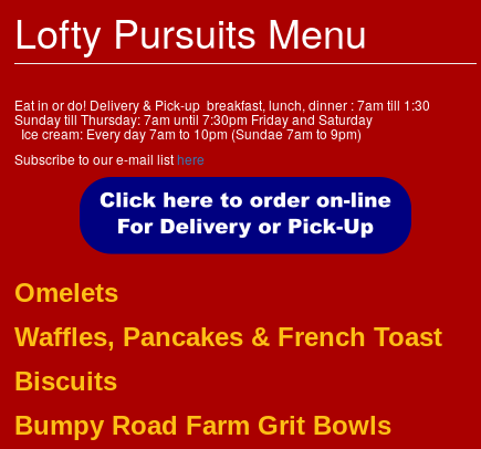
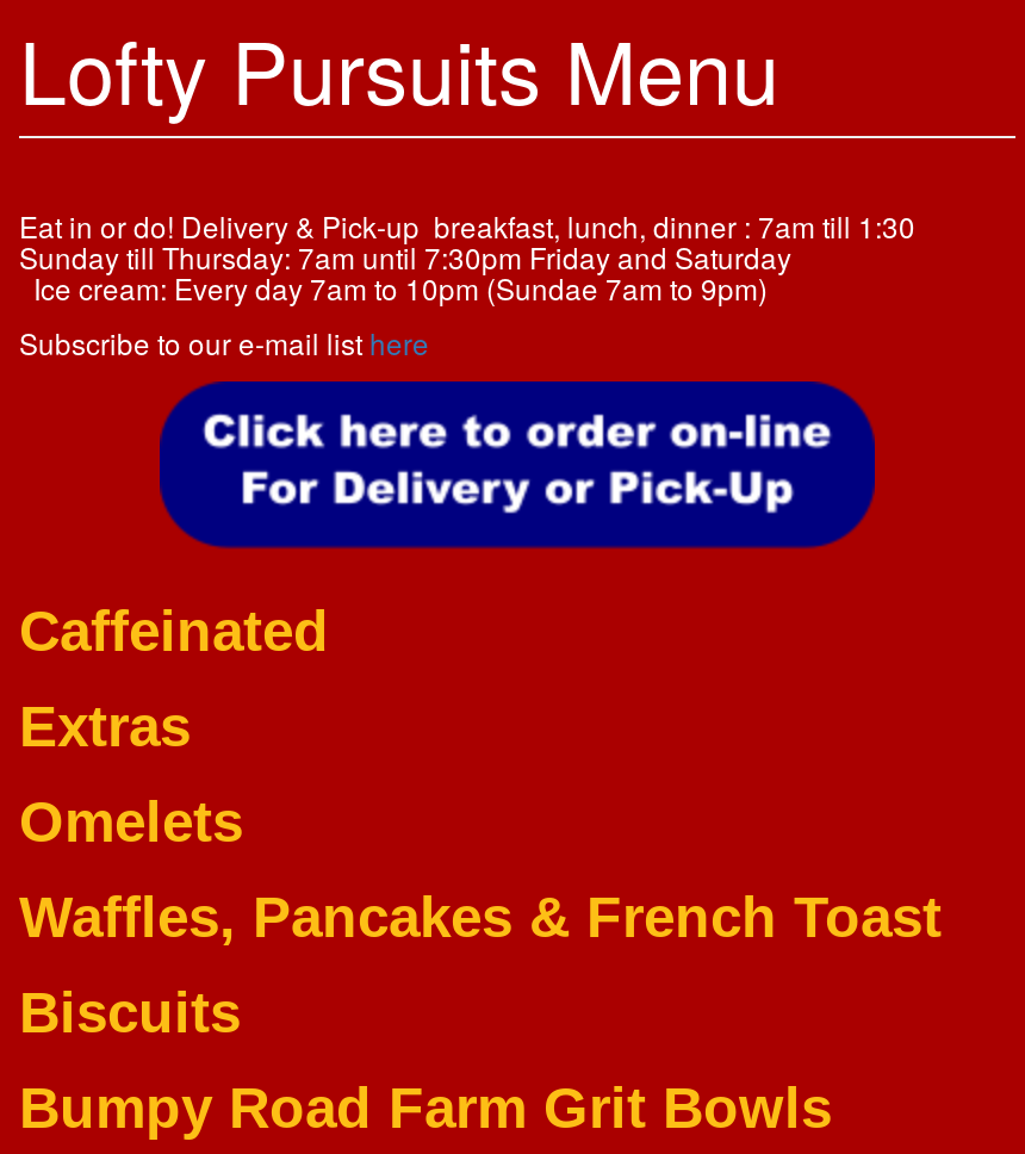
+ Caffeinated
+ Extras
